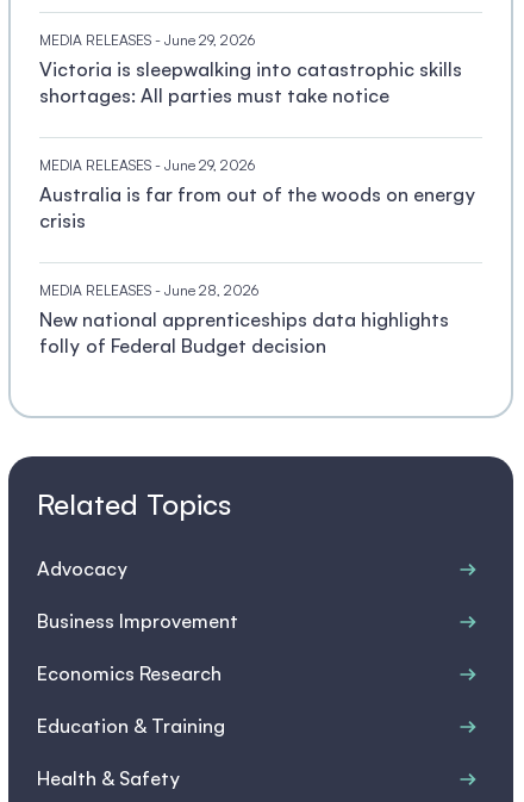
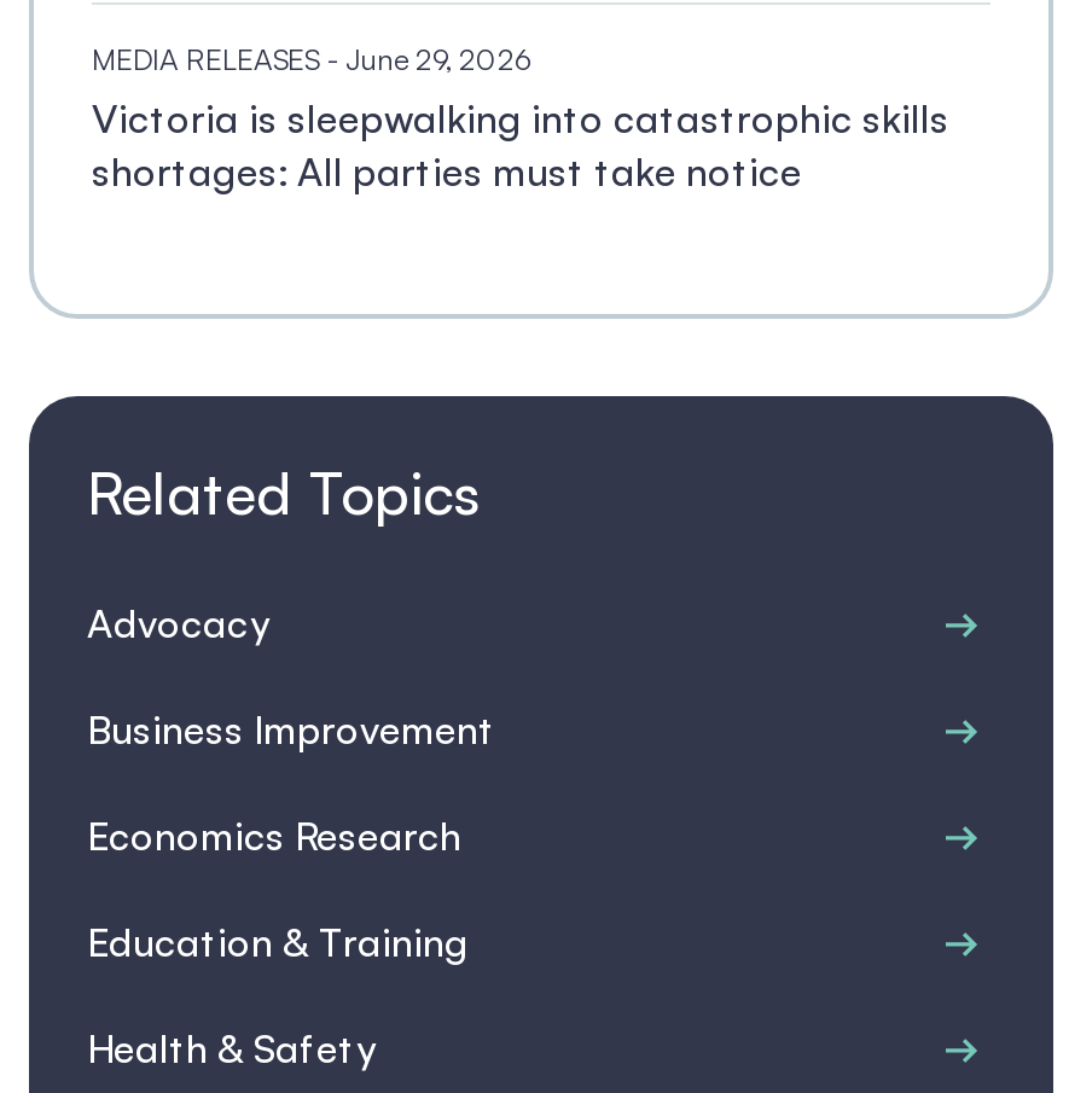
- MEDIA RELEASES - June 29, 2026
- Australia is far from out of the woods on energy
- crisis
- MEDIA RELEASES - June 28, 2026
- New national apprenticeships data highlights
- folly of Federal Budget decision
